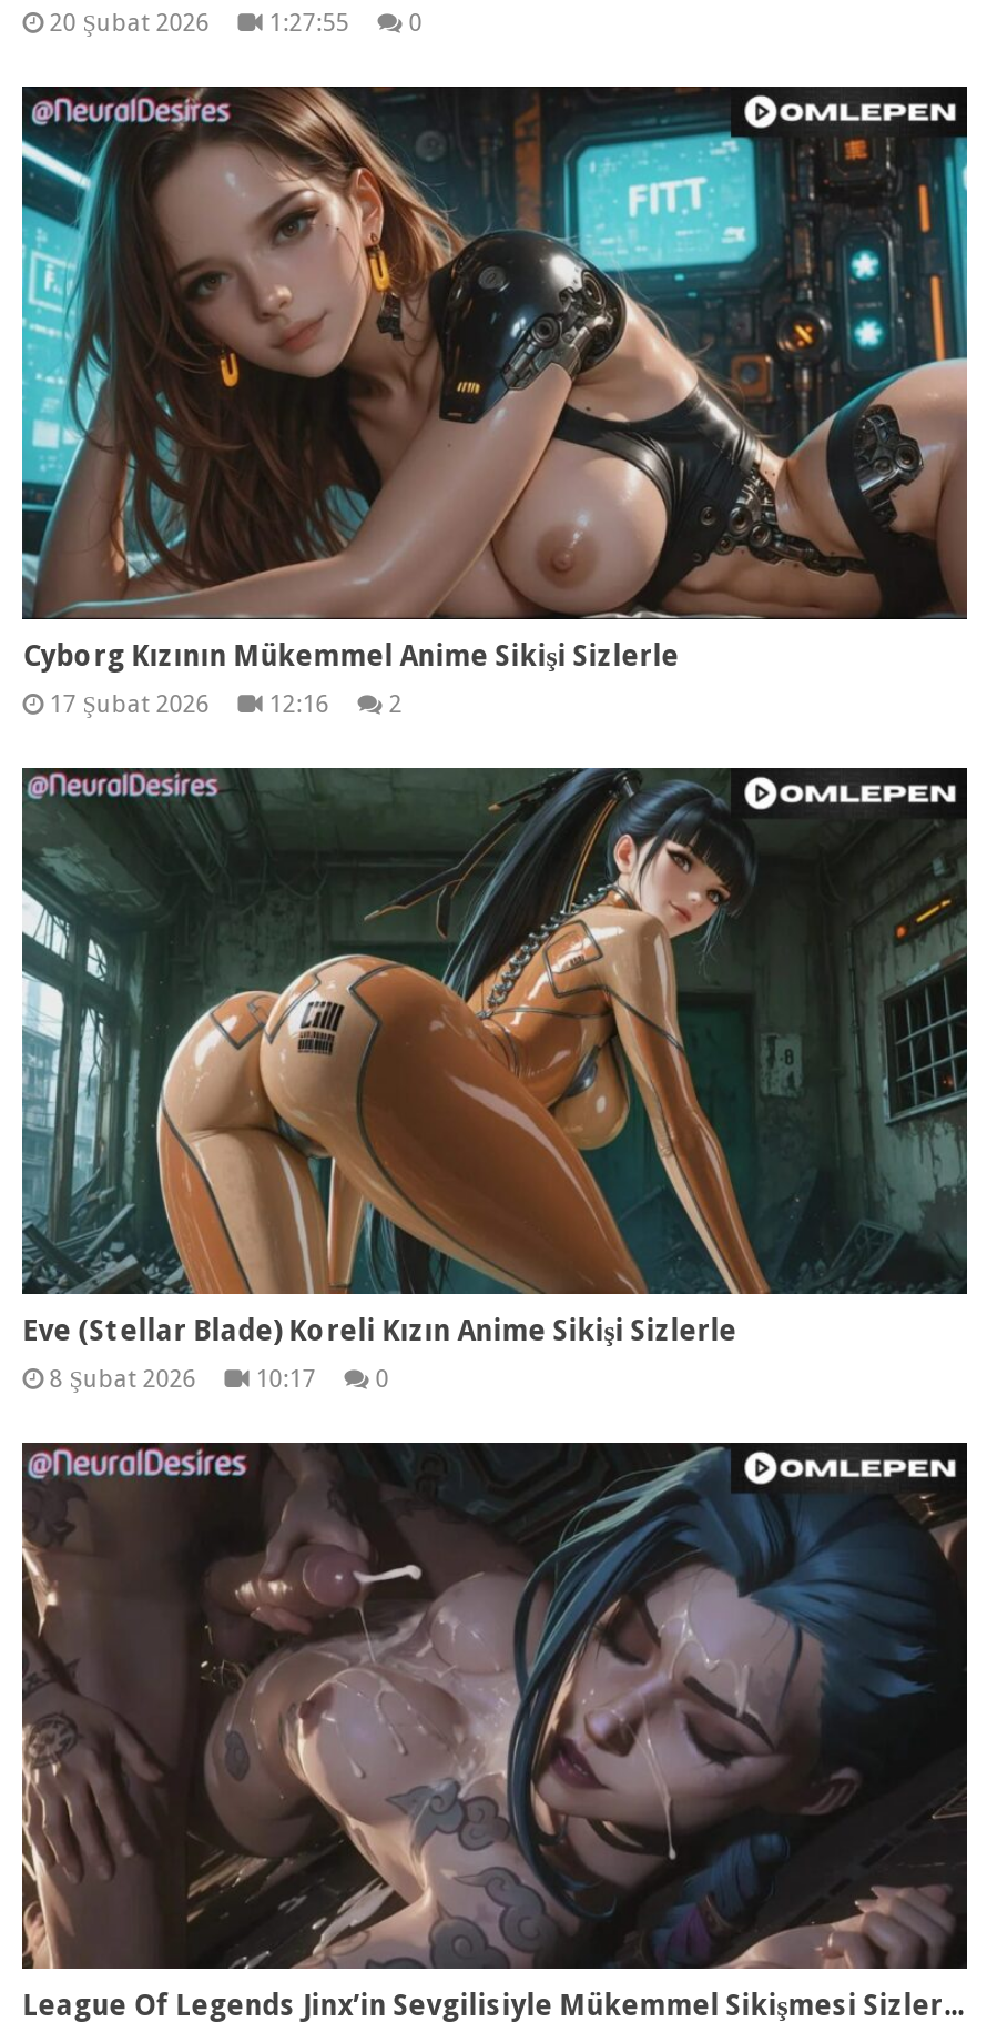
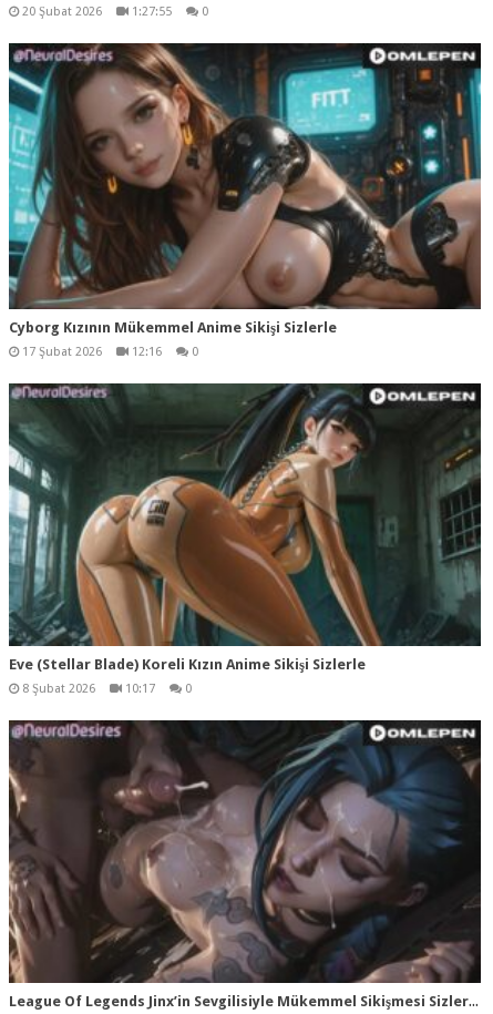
- 2
+ 0
